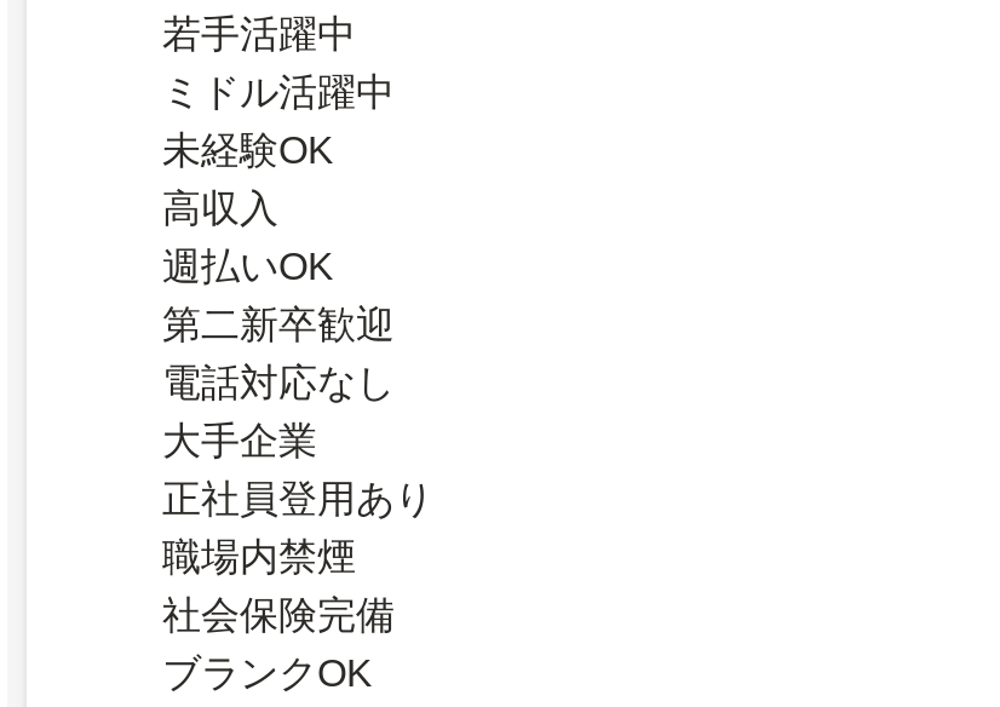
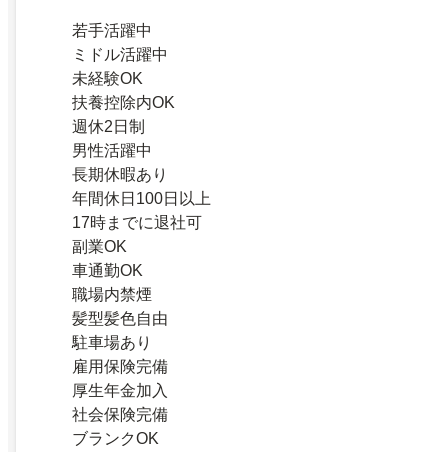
- 高収入
- 週払いOK
- 第二新卒歓迎
- 電話対応なし
- 大手企業
- 正社員登用あり
+ 扶養控除内OK
+ 週休2日制
+ 男性活躍中
+ 長期休暇あり
+ 年間休日100日以上
+ 17時までに退社可
+ 副業OK
+ 車通勤OK

+ 髪型髪色自由
+ 駐車場あり
+ 雇用保険完備
+ 厚生年金加入
